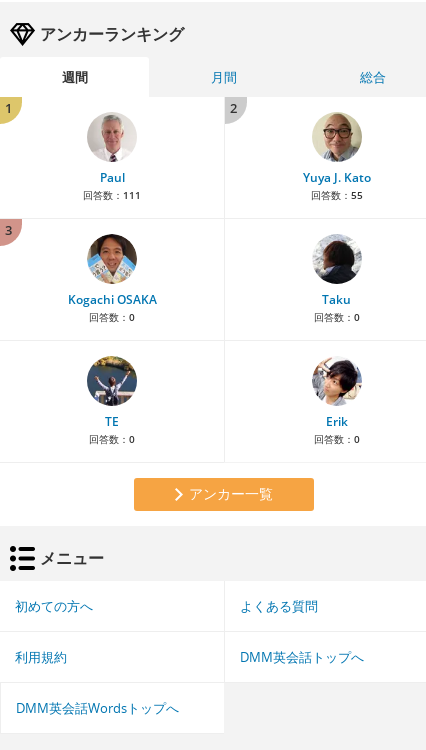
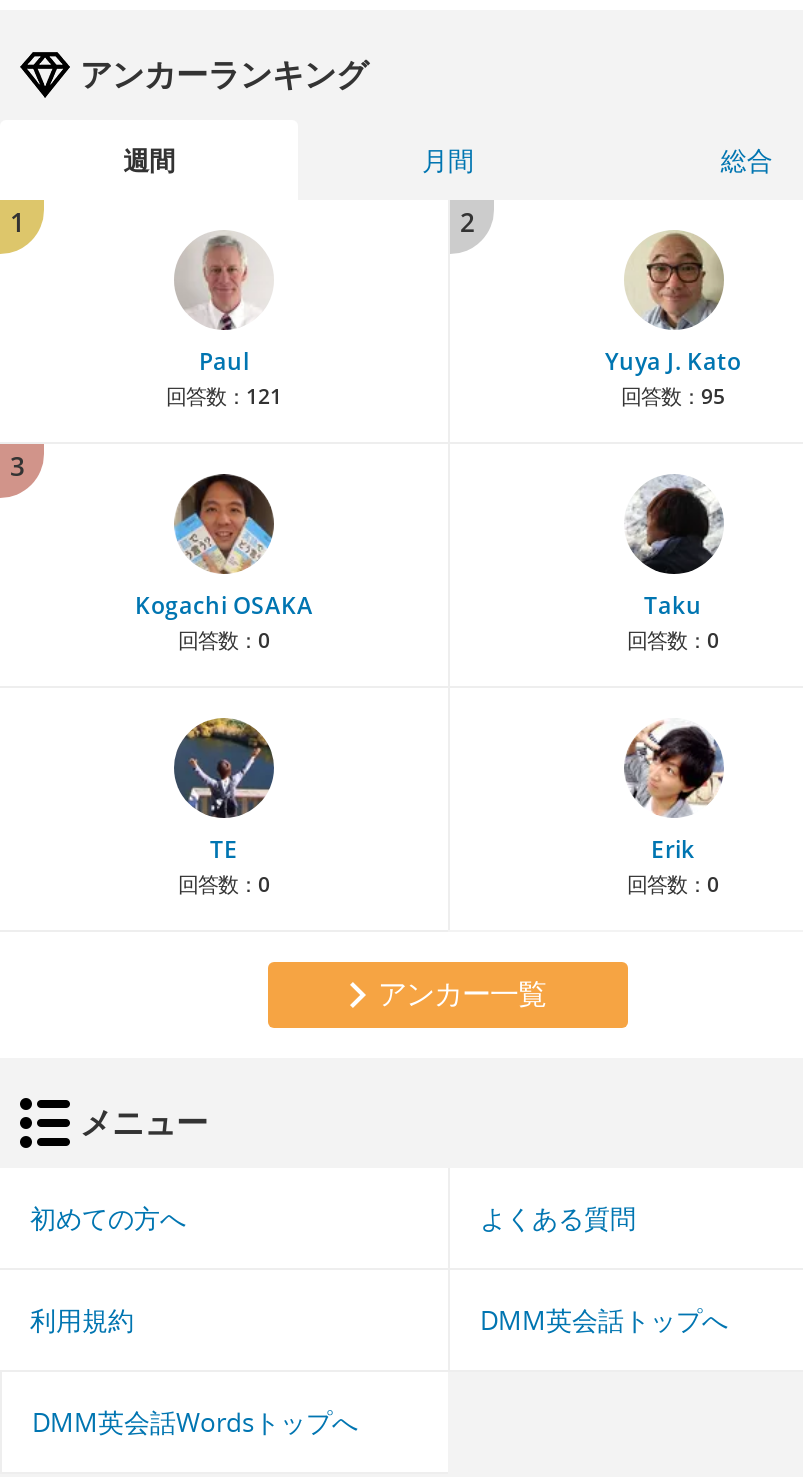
- 回答数：111
+ 回答数：121

- 回答数：55
+ 回答数：95
